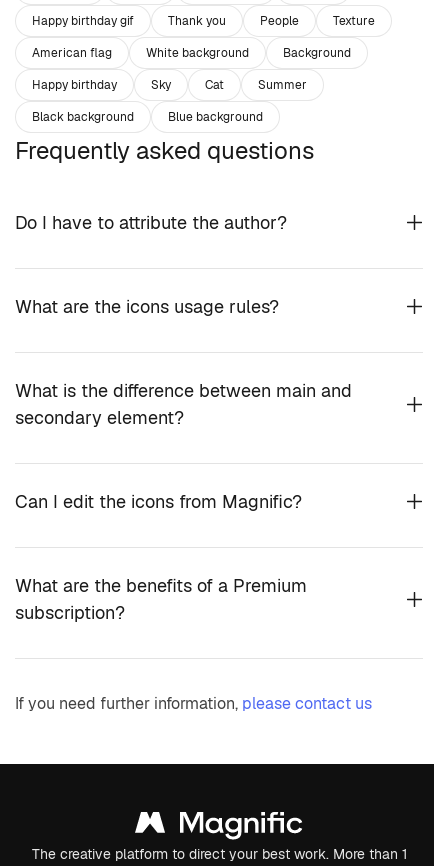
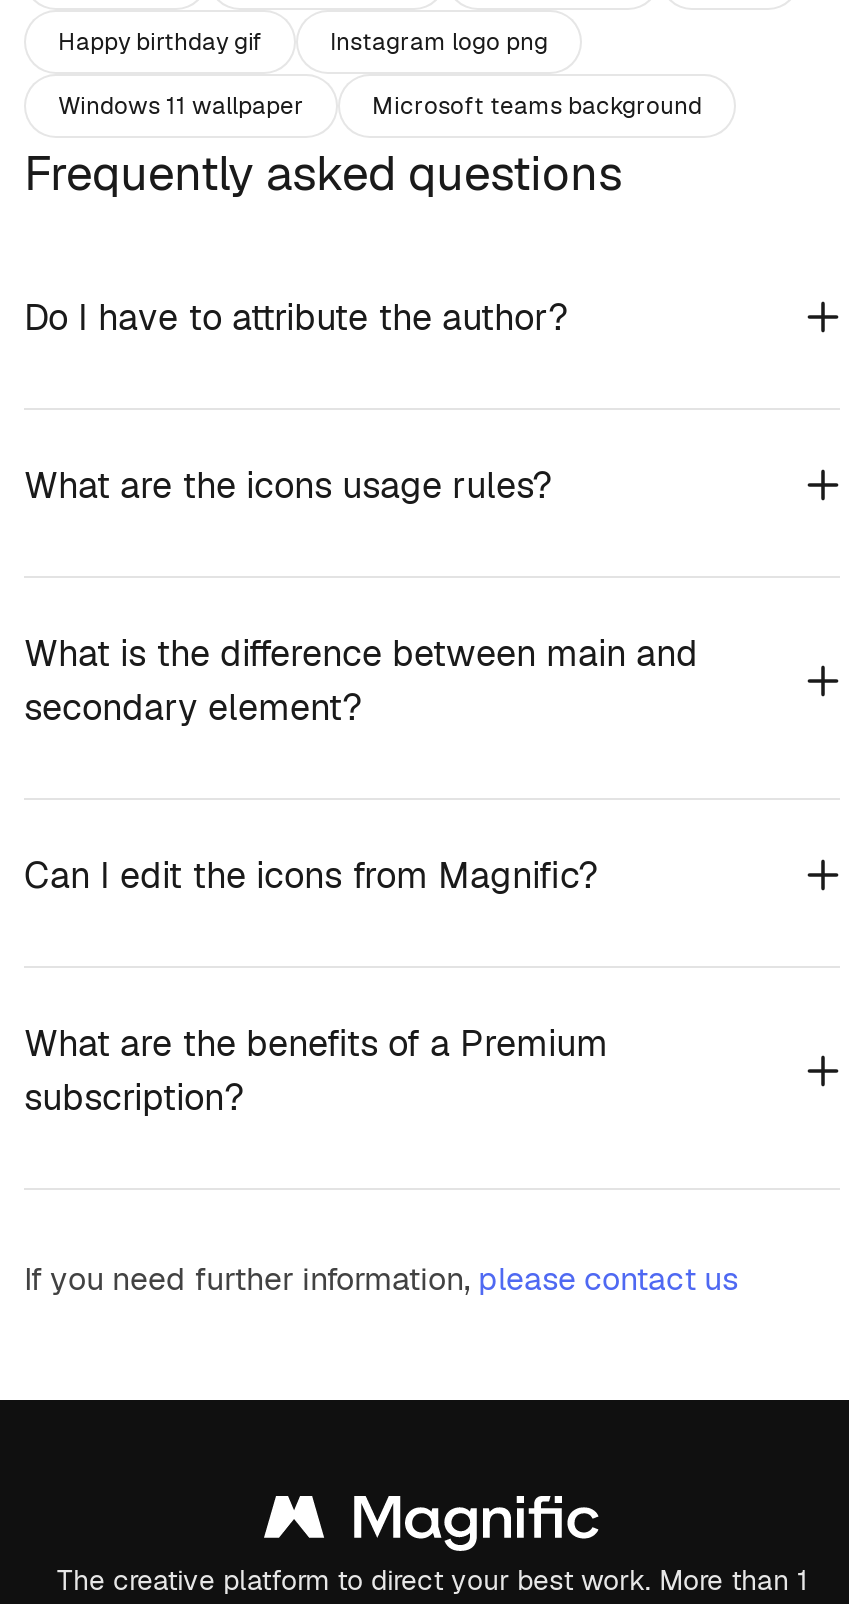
- Thank you
- People
- Texture
- American flag
- White background
- Background
- Happy birthday
- Sky
- Cat
- Summer
- Black background
- Blue background
+ Instagram logo png
+ Windows 11 wallpaper
+ Microsoft teams background
